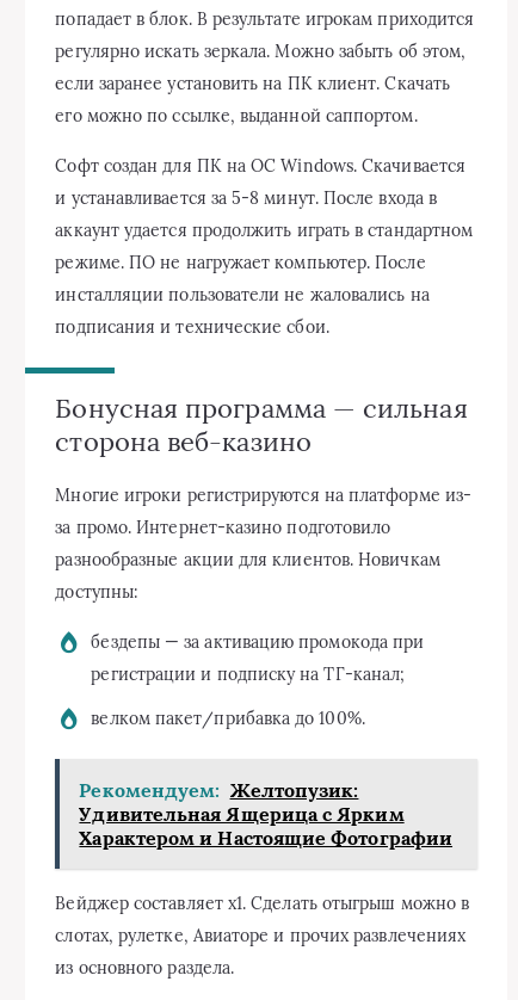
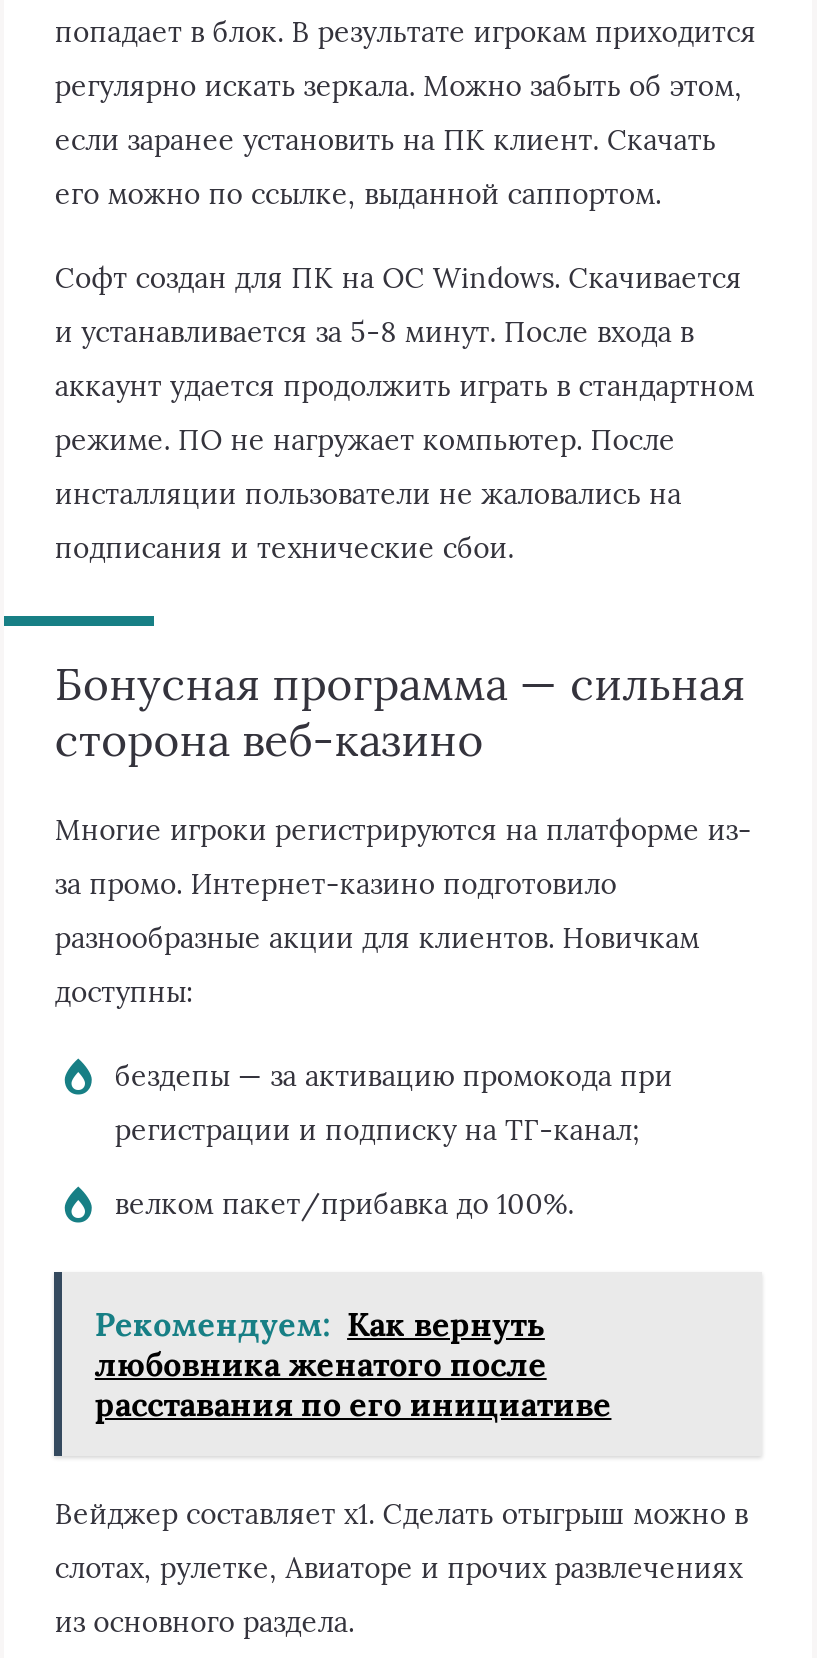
- Рекомендуем: Желтопузик:
- Удивительная Ящерица с Ярким
- Характером и Настоящие Фотографии
+ Рекомендуем: Как вернуть
+ любовника женатого после
+ расставания по его инициативе
